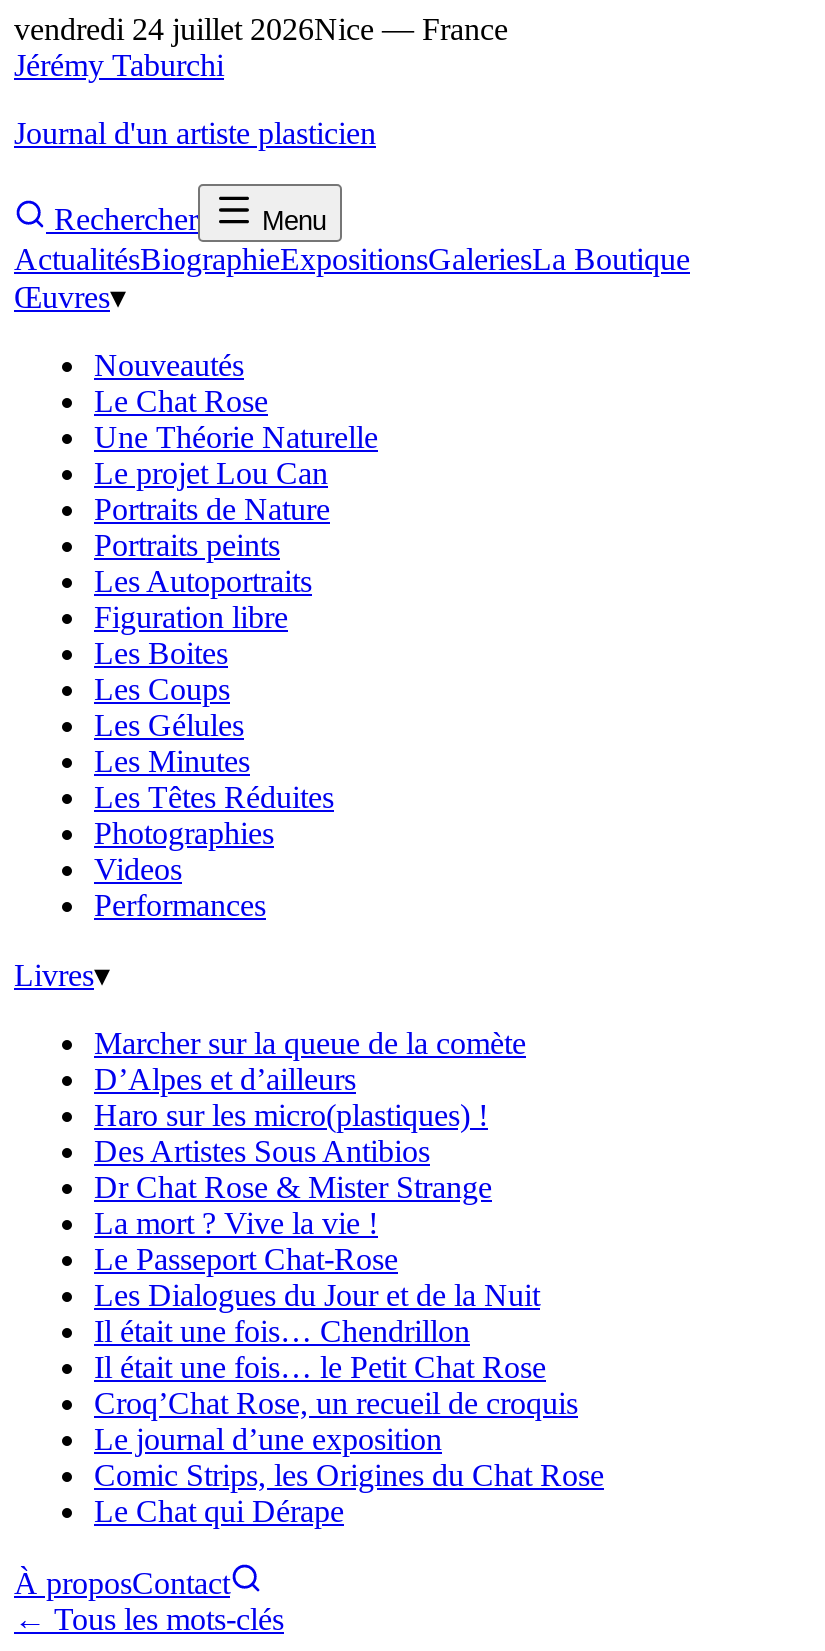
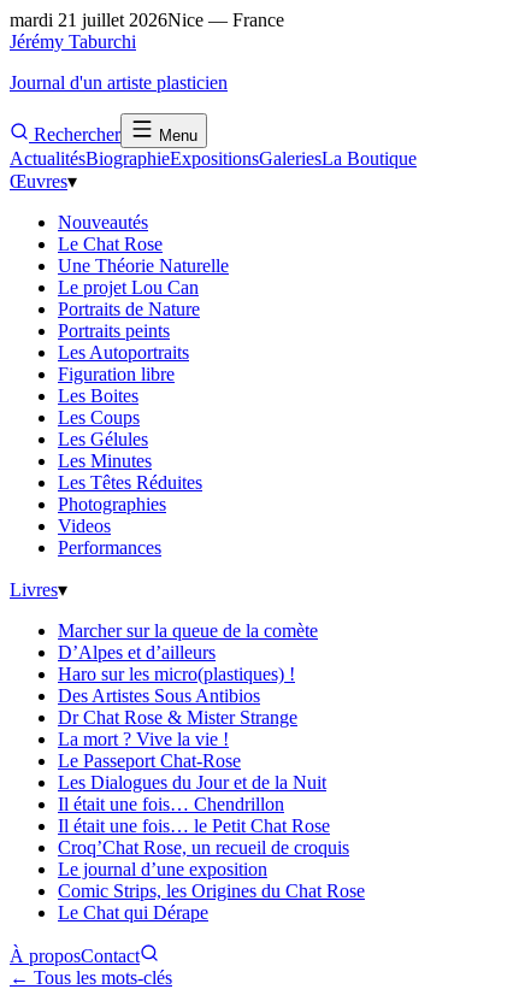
- vendredi 24 juillet 2026Nice — France
+ mardi 21 juillet 2026Nice — France
